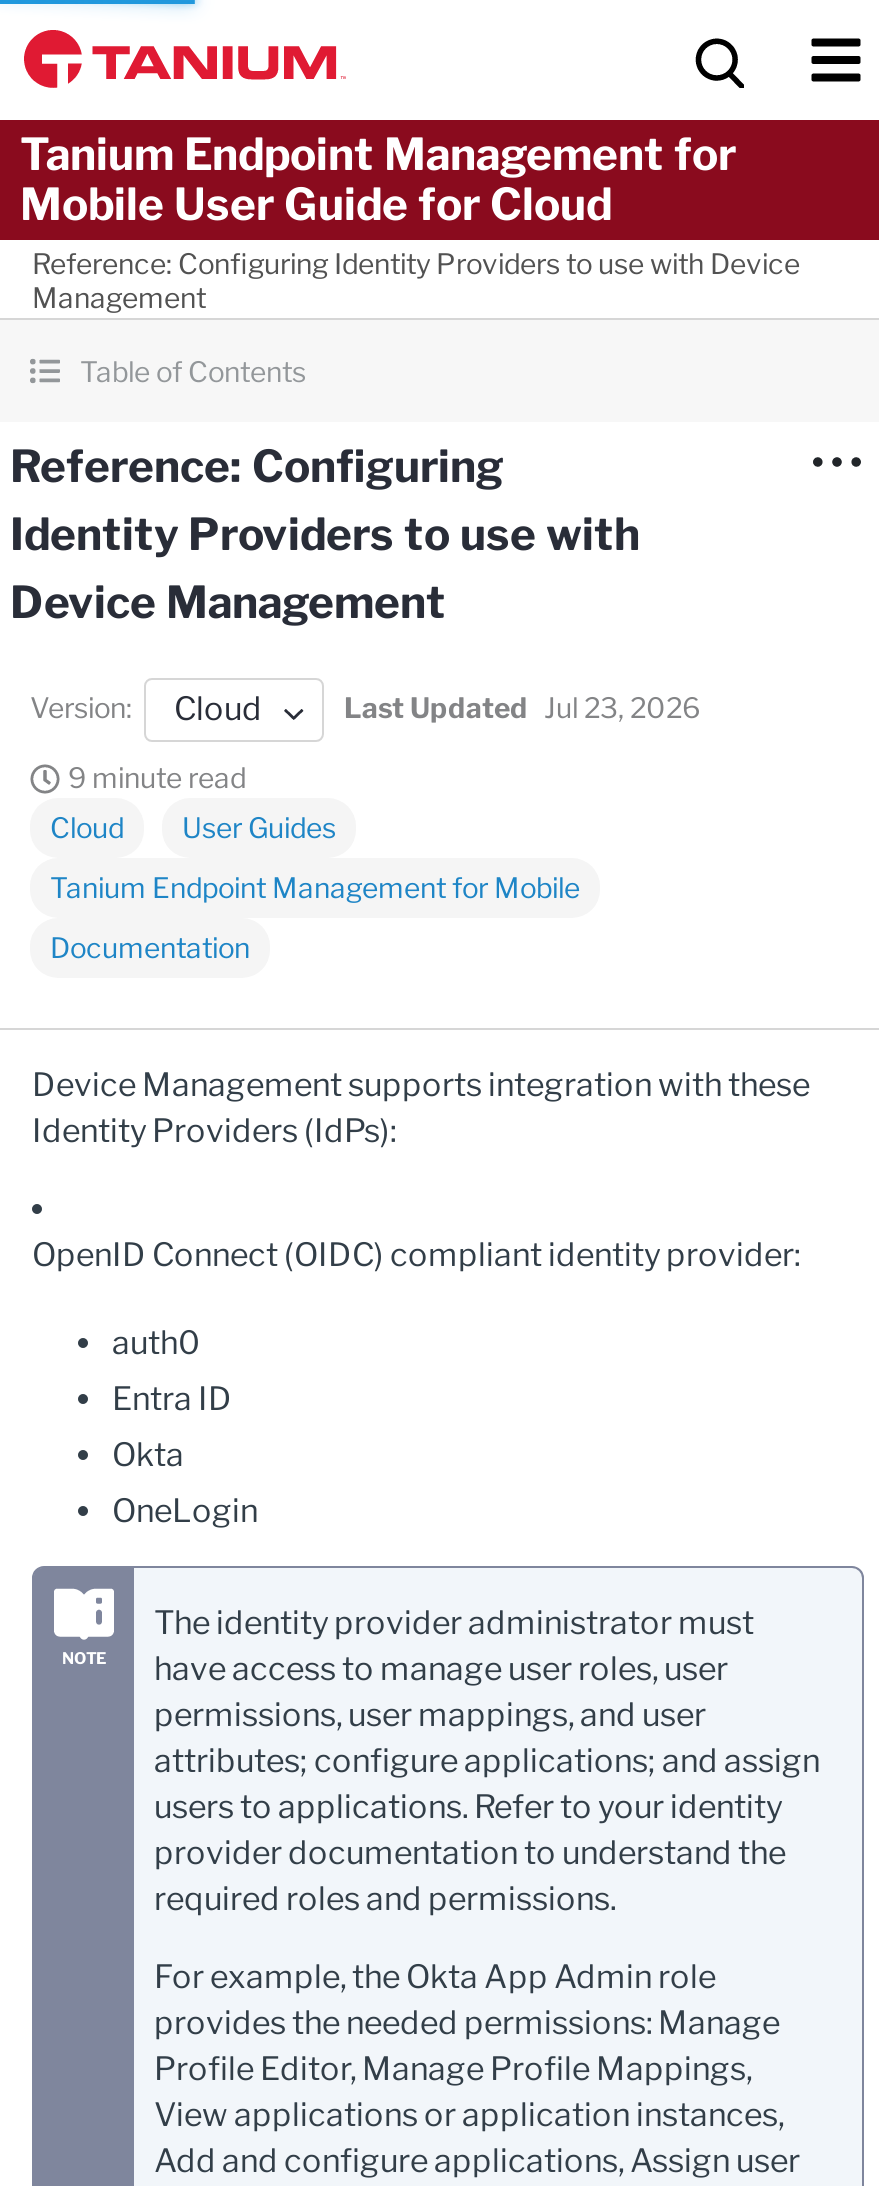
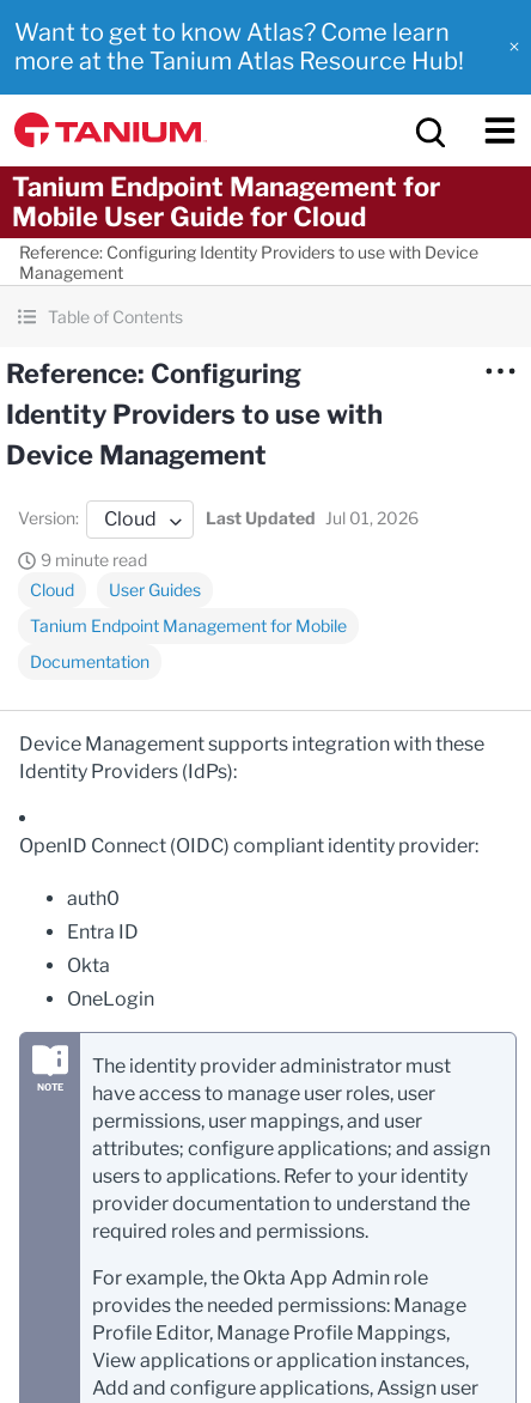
+ Want to get to know Atlas? Come learn
+ more at the Tanium Atlas Resource Hub!

- Last Updated Jul 23, 2026
+ Last Updated Jul 01, 2026
